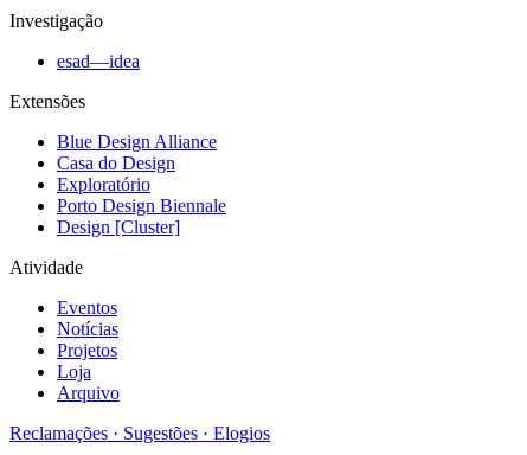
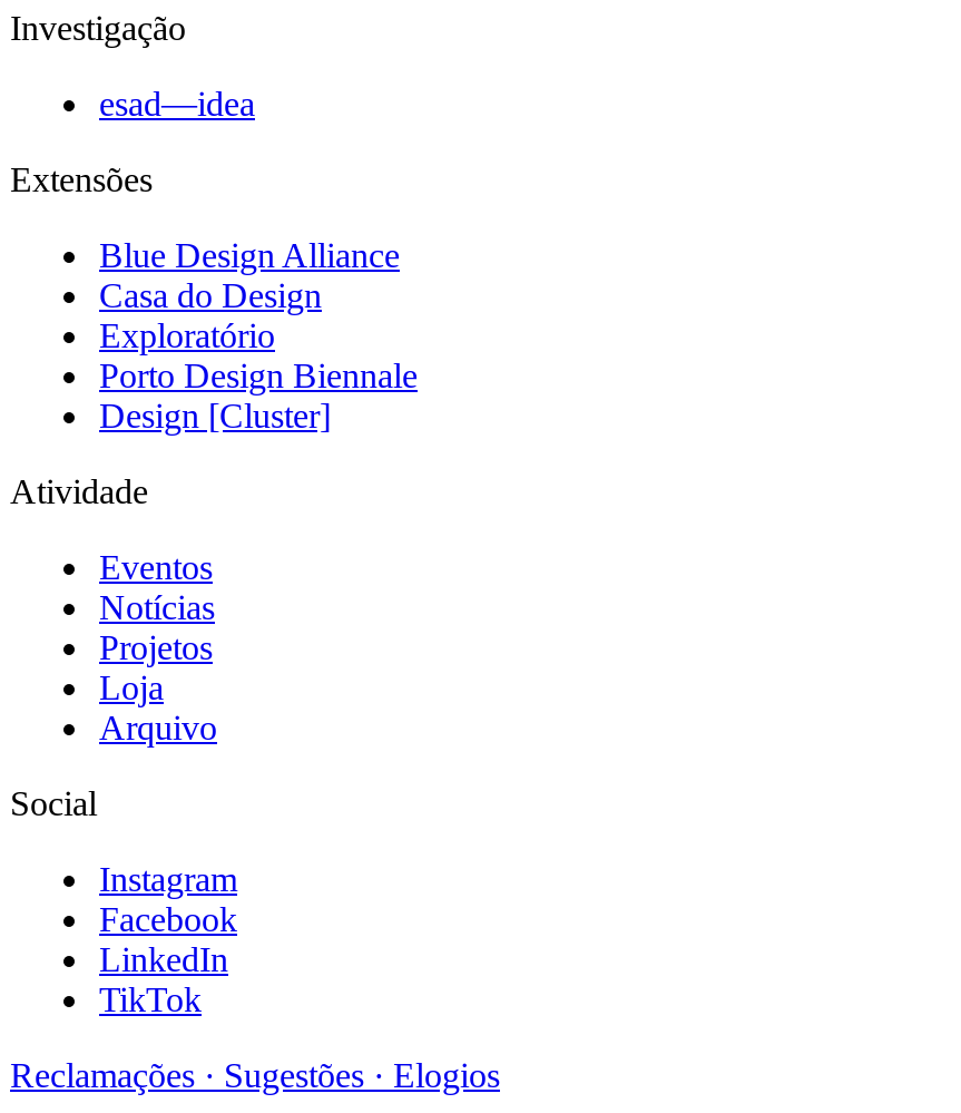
+ Social
+ Instagram
+ Facebook
+ LinkedIn
+ TikTok
